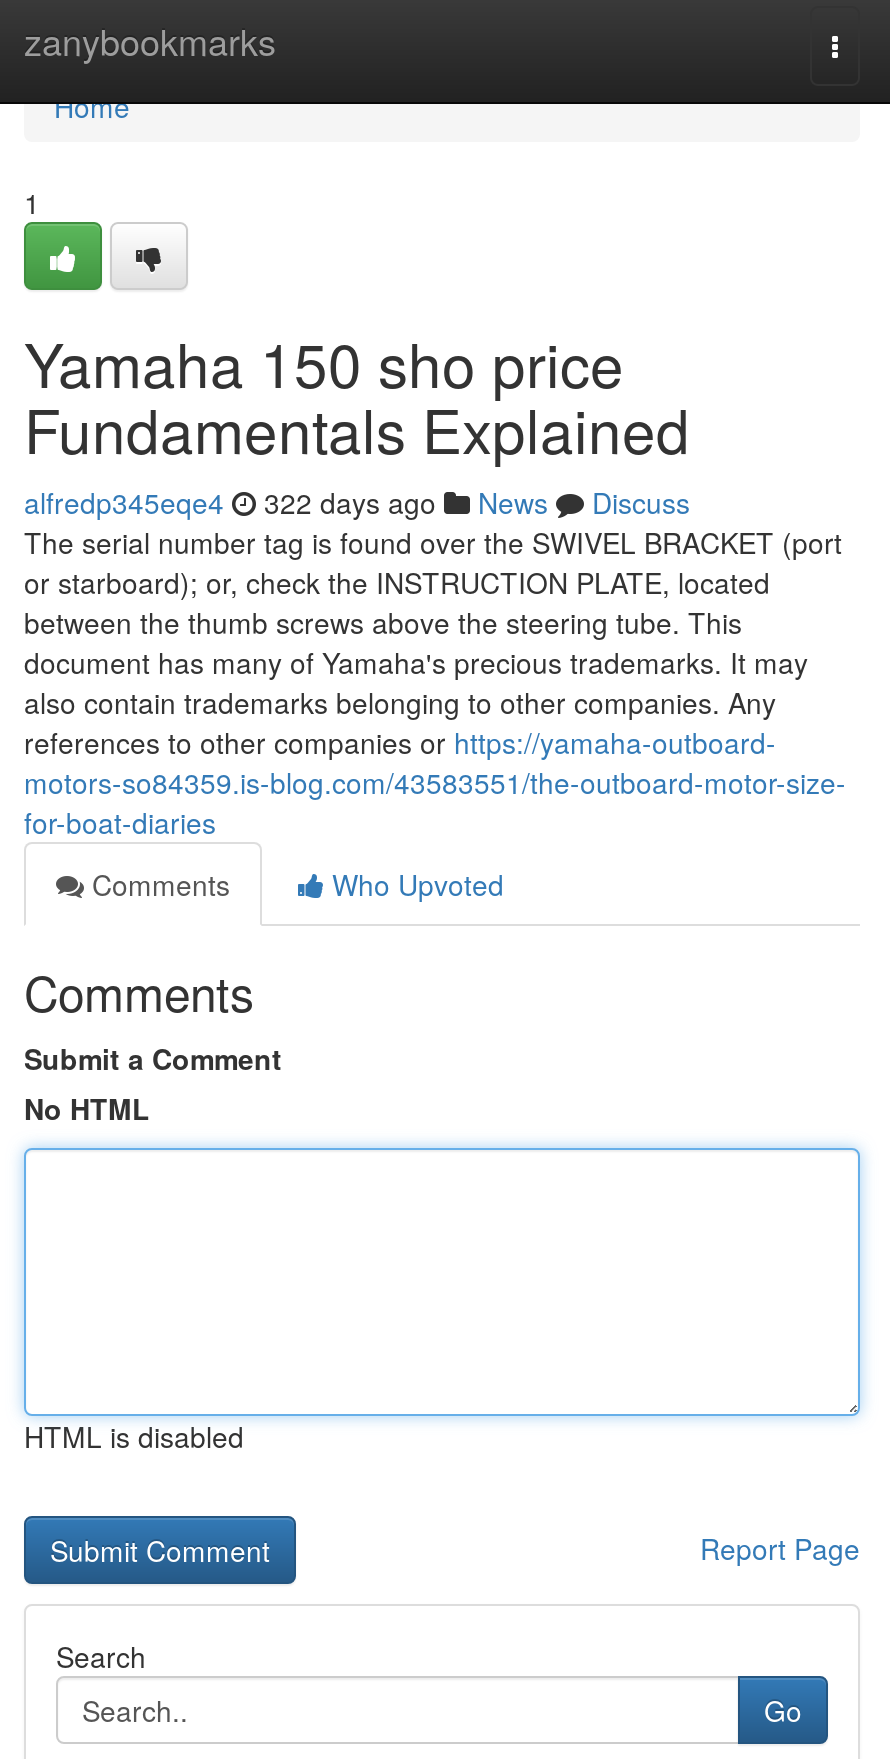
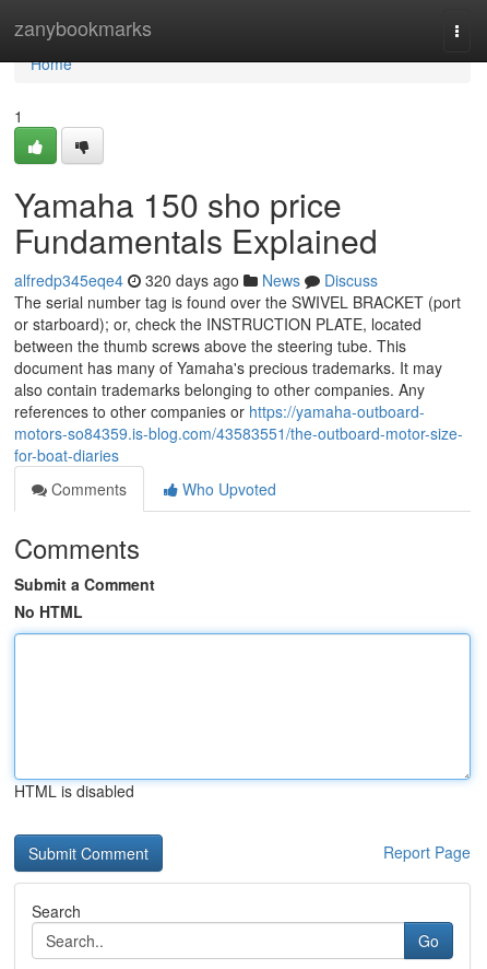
- alfredp345eqe4 322 days ago News Discuss
+ alfredp345eqe4 320 days ago News Discuss
